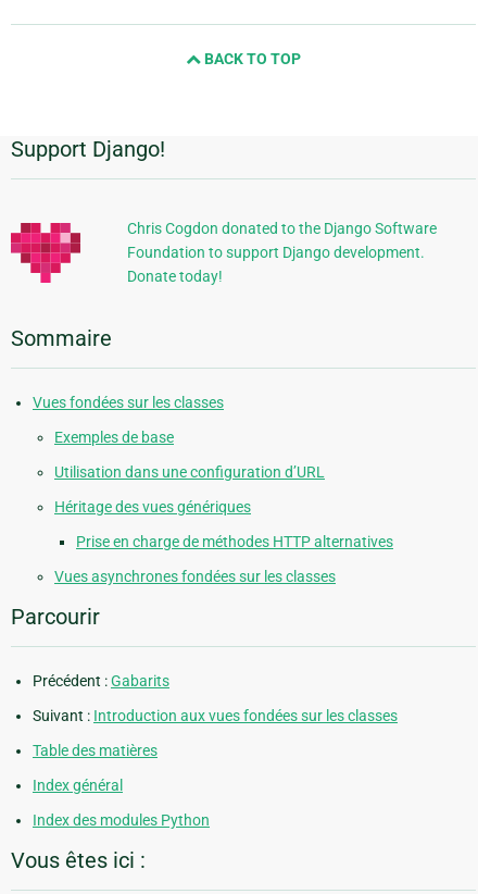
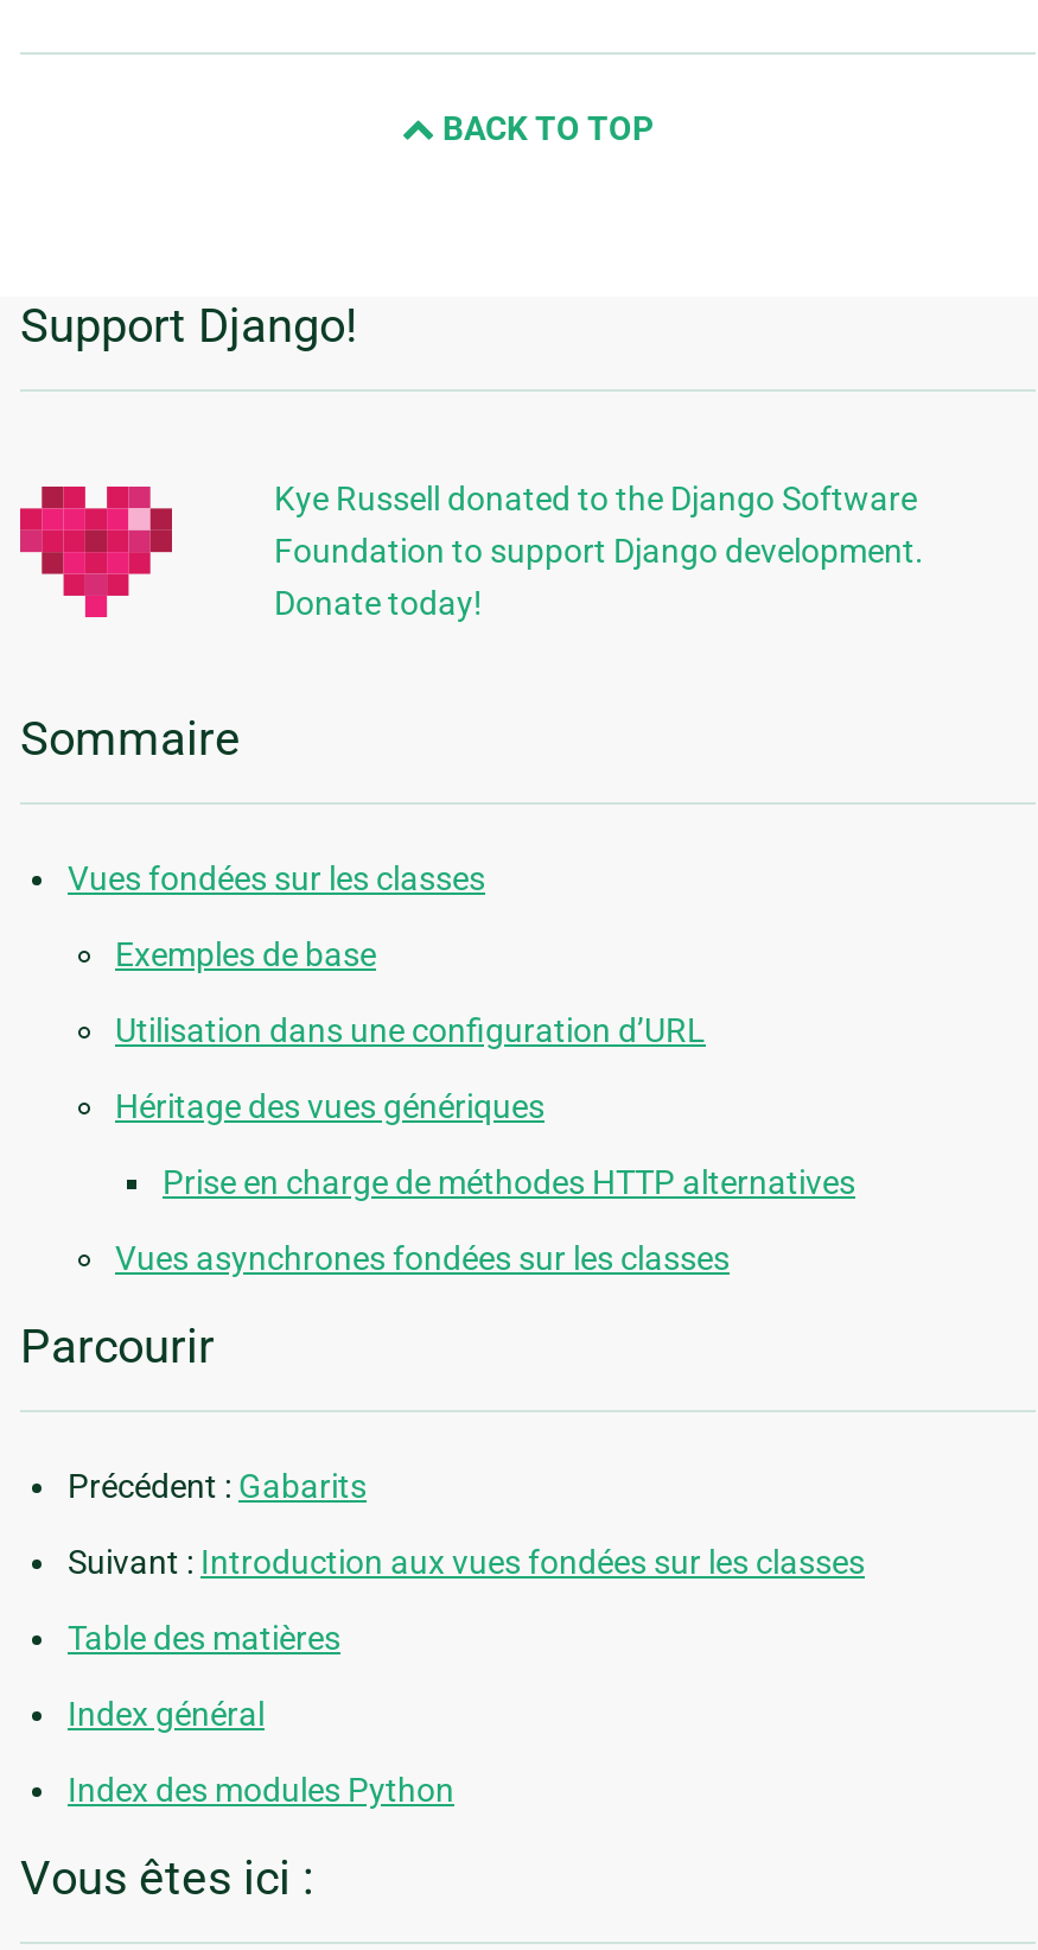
- Chris Cogdon donated to the Django Software
+ Kye Russell donated to the Django Software
